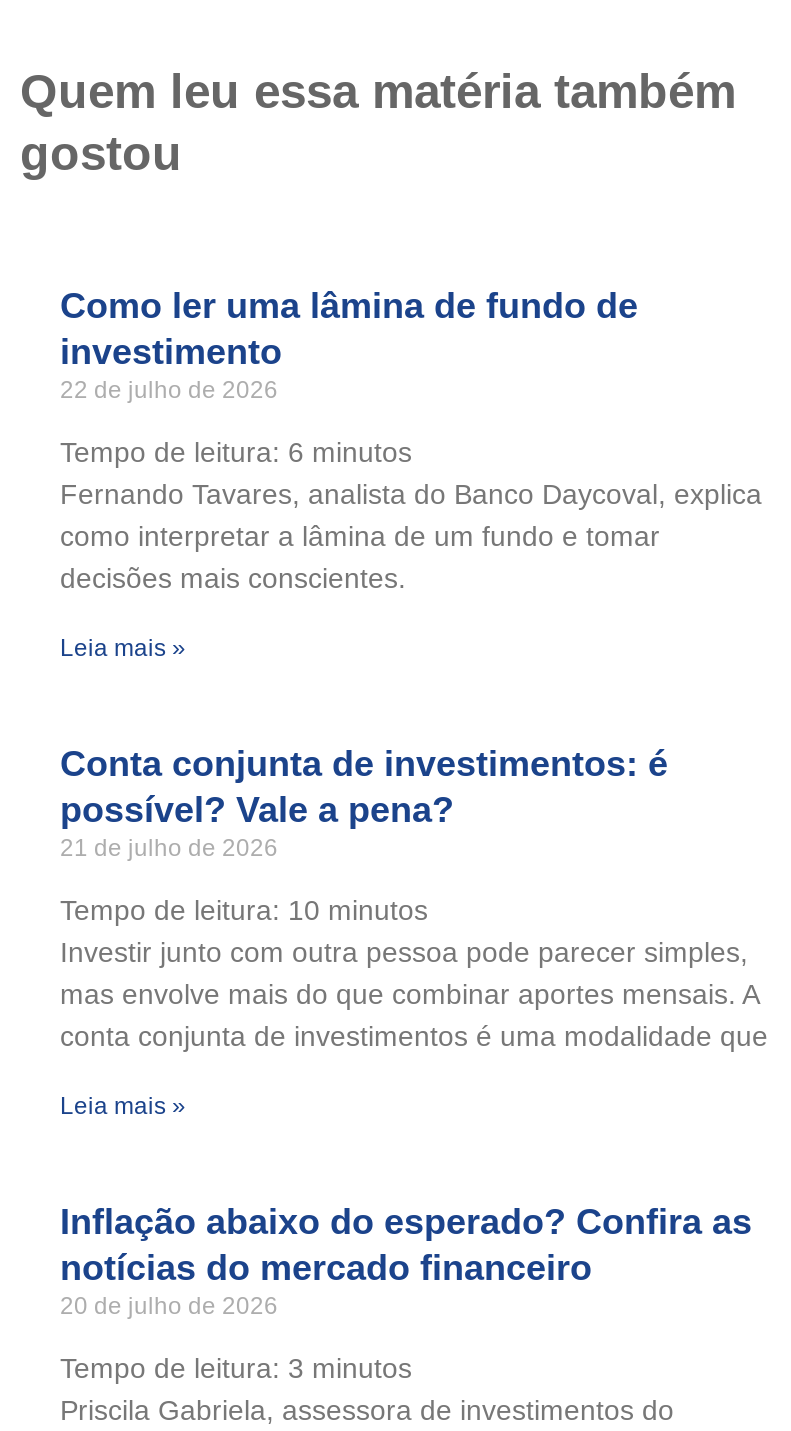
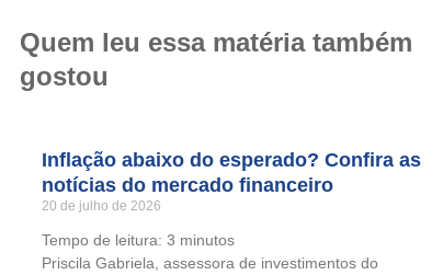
- Como ler uma lâmina de fundo de
- investimento
- 22 de julho de 2026
- Tempo de leitura: 6 minutos
- Fernando Tavares, analista do Banco Daycoval, explica
- como interpretar a lâmina de um fundo e tomar
- decisões mais conscientes.
- Leia mais »
- Conta conjunta de investimentos: é
- possível? Vale a pena?
- 21 de julho de 2026
- Tempo de leitura: 10 minutos
- Investir junto com outra pessoa pode parecer simples,
- mas envolve mais do que combinar aportes mensais. A
- conta conjunta de investimentos é uma modalidade que
- Leia mais »
